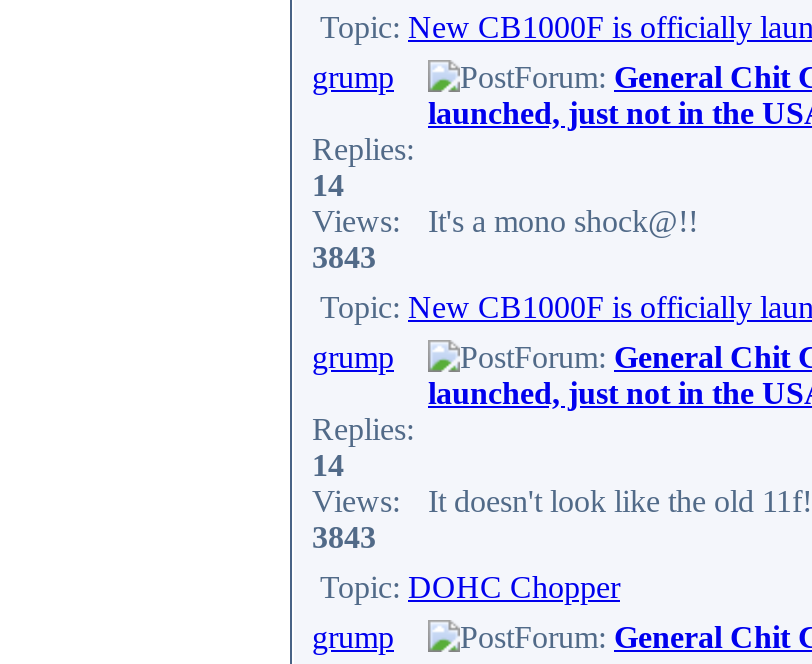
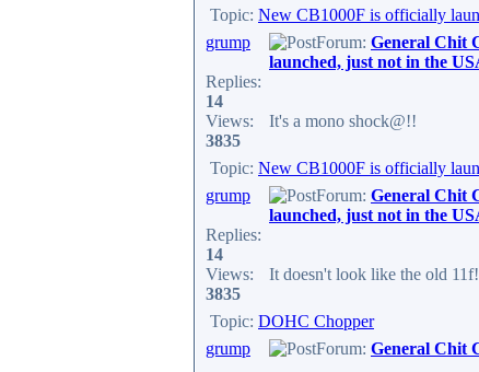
- 3843
+ 3835

- 3843
+ 3835
